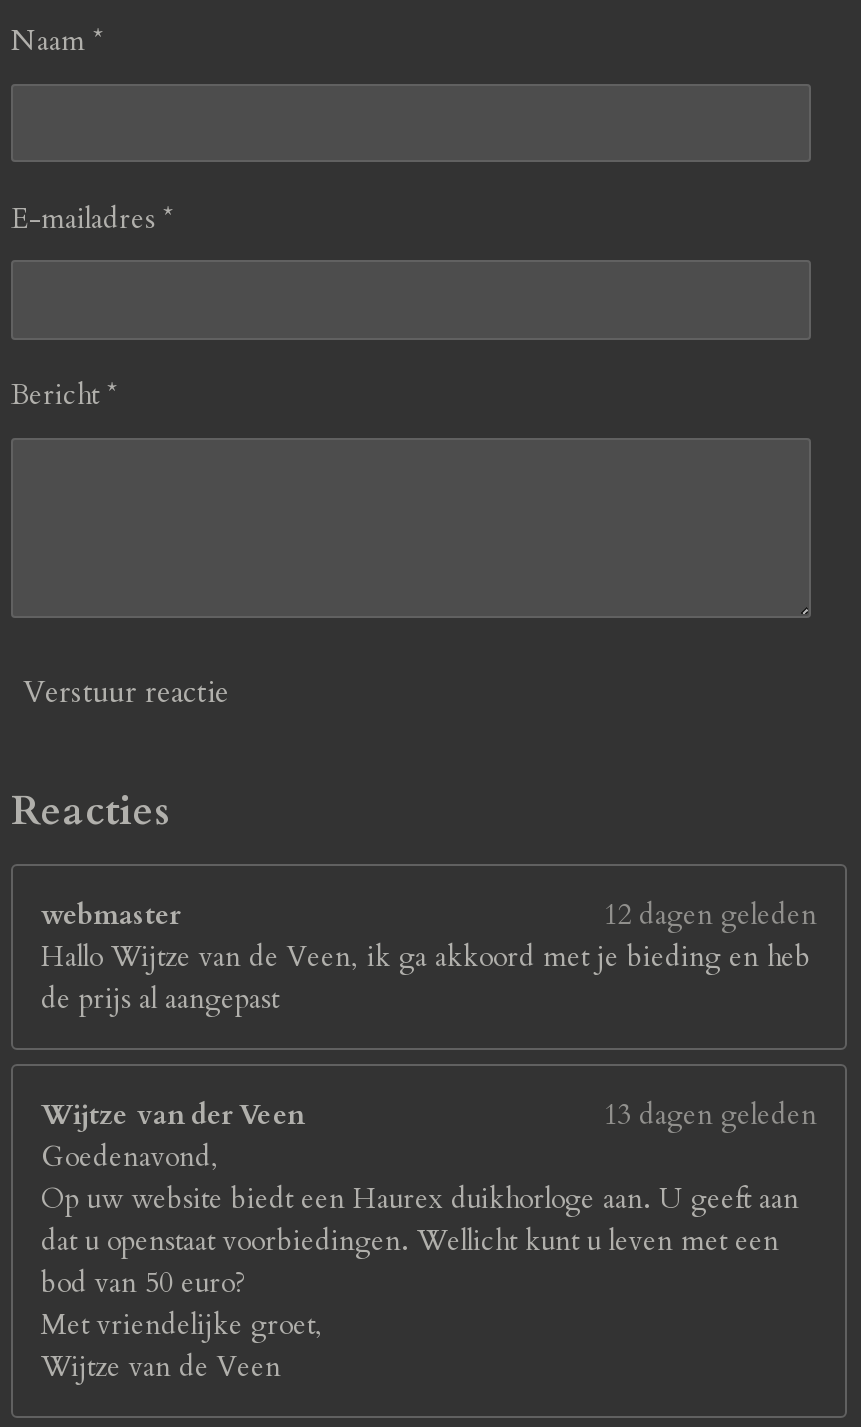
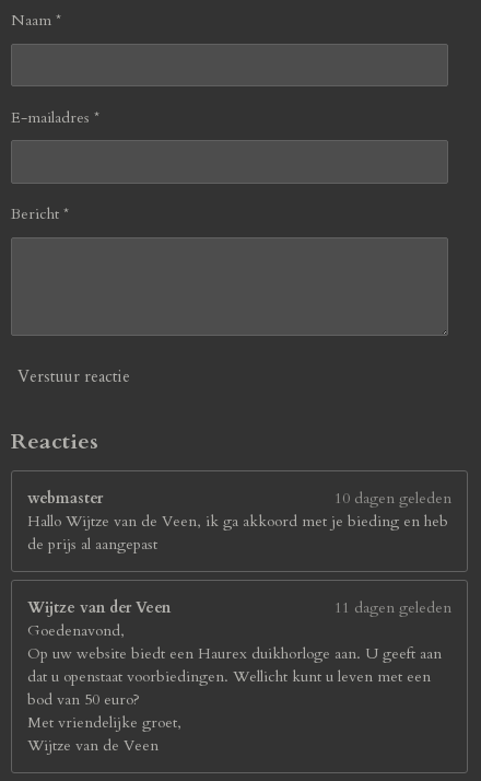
- 12 dagen geleden
+ 10 dagen geleden

- 13 dagen geleden
+ 11 dagen geleden
